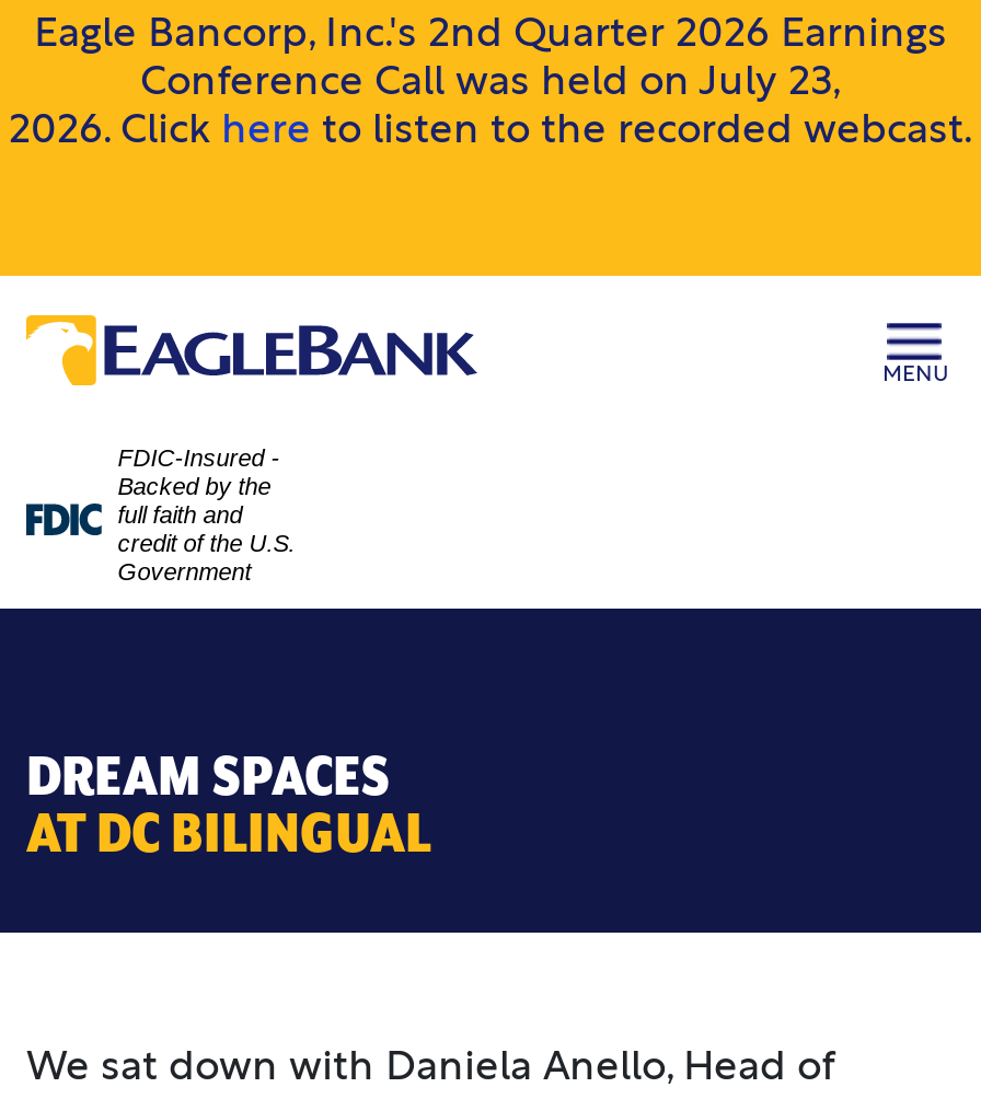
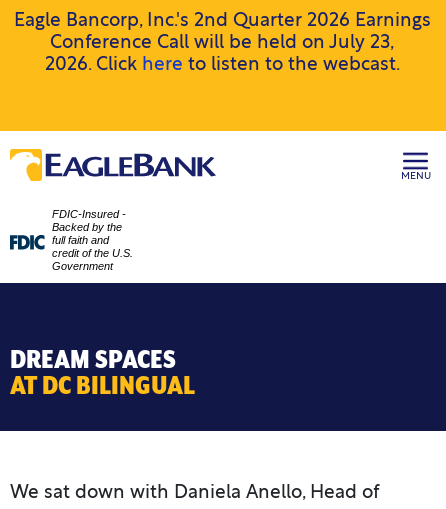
- Conference Call was held on July 23,
- 2026. Click here to listen to the recorded webcast.
+ Conference Call will be held on July 23,
+ 2026. Click here to listen to the webcast.
